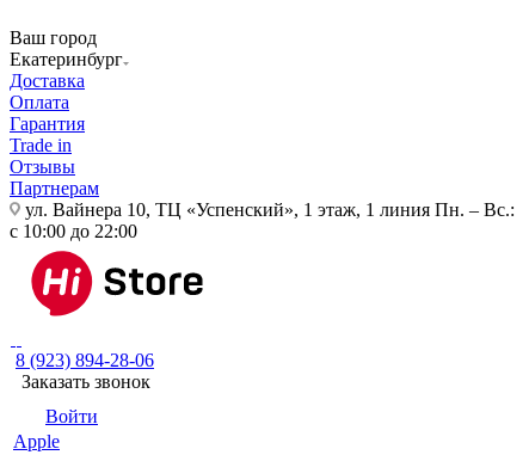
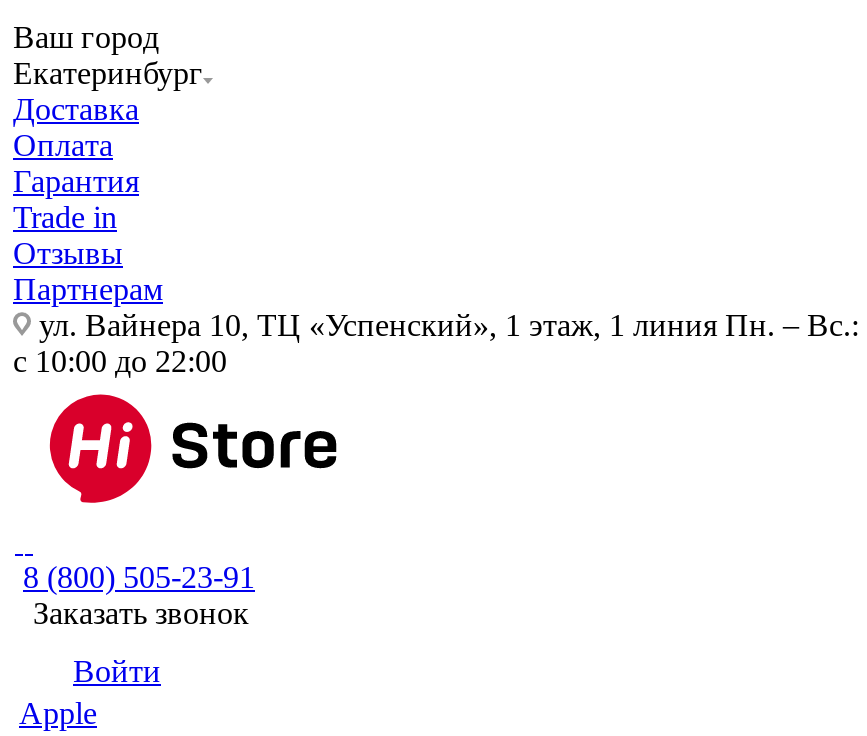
- 8 (923) 894-28-06
+ 8 (800) 505-23-91
